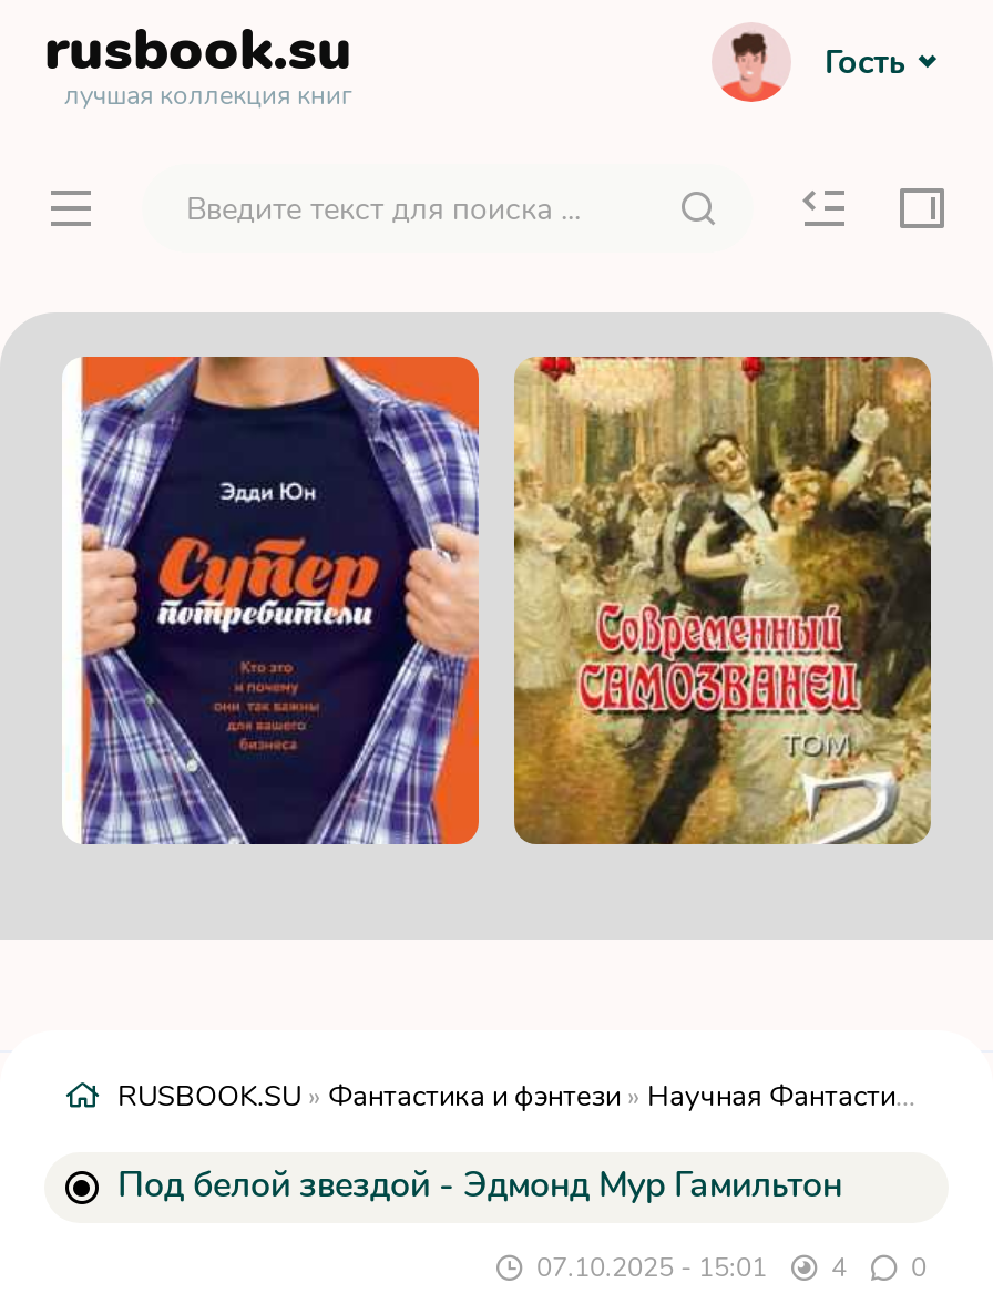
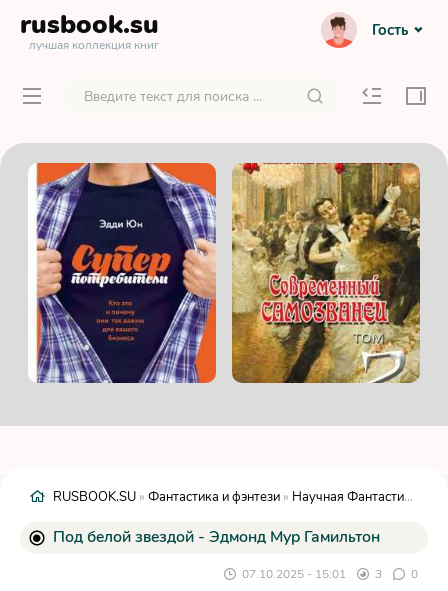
- 07.10.2025 - 15:01 4 0
+ 07.10.2025 - 15:01 3 0
